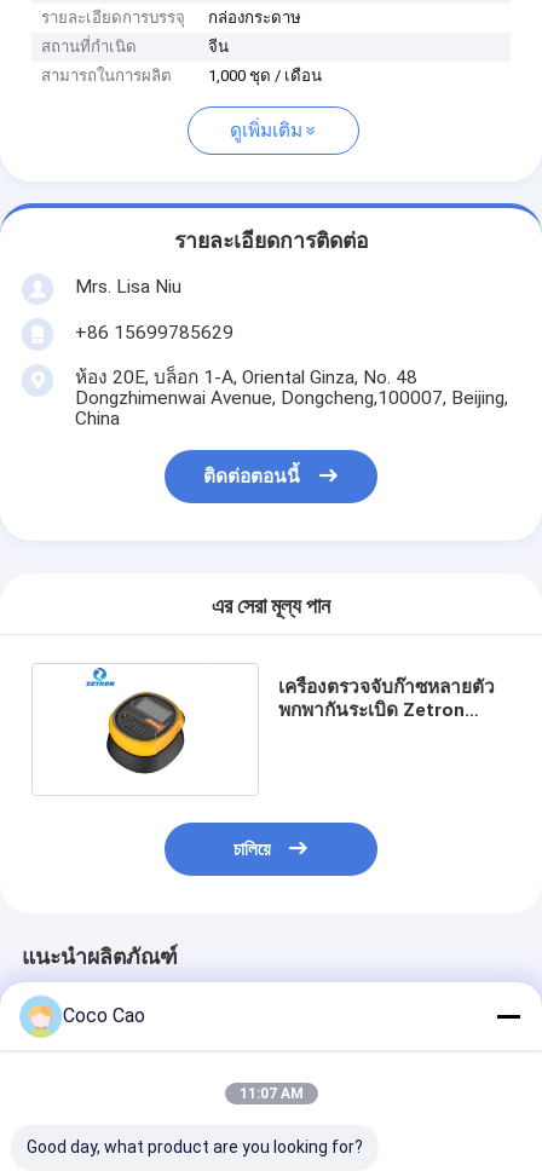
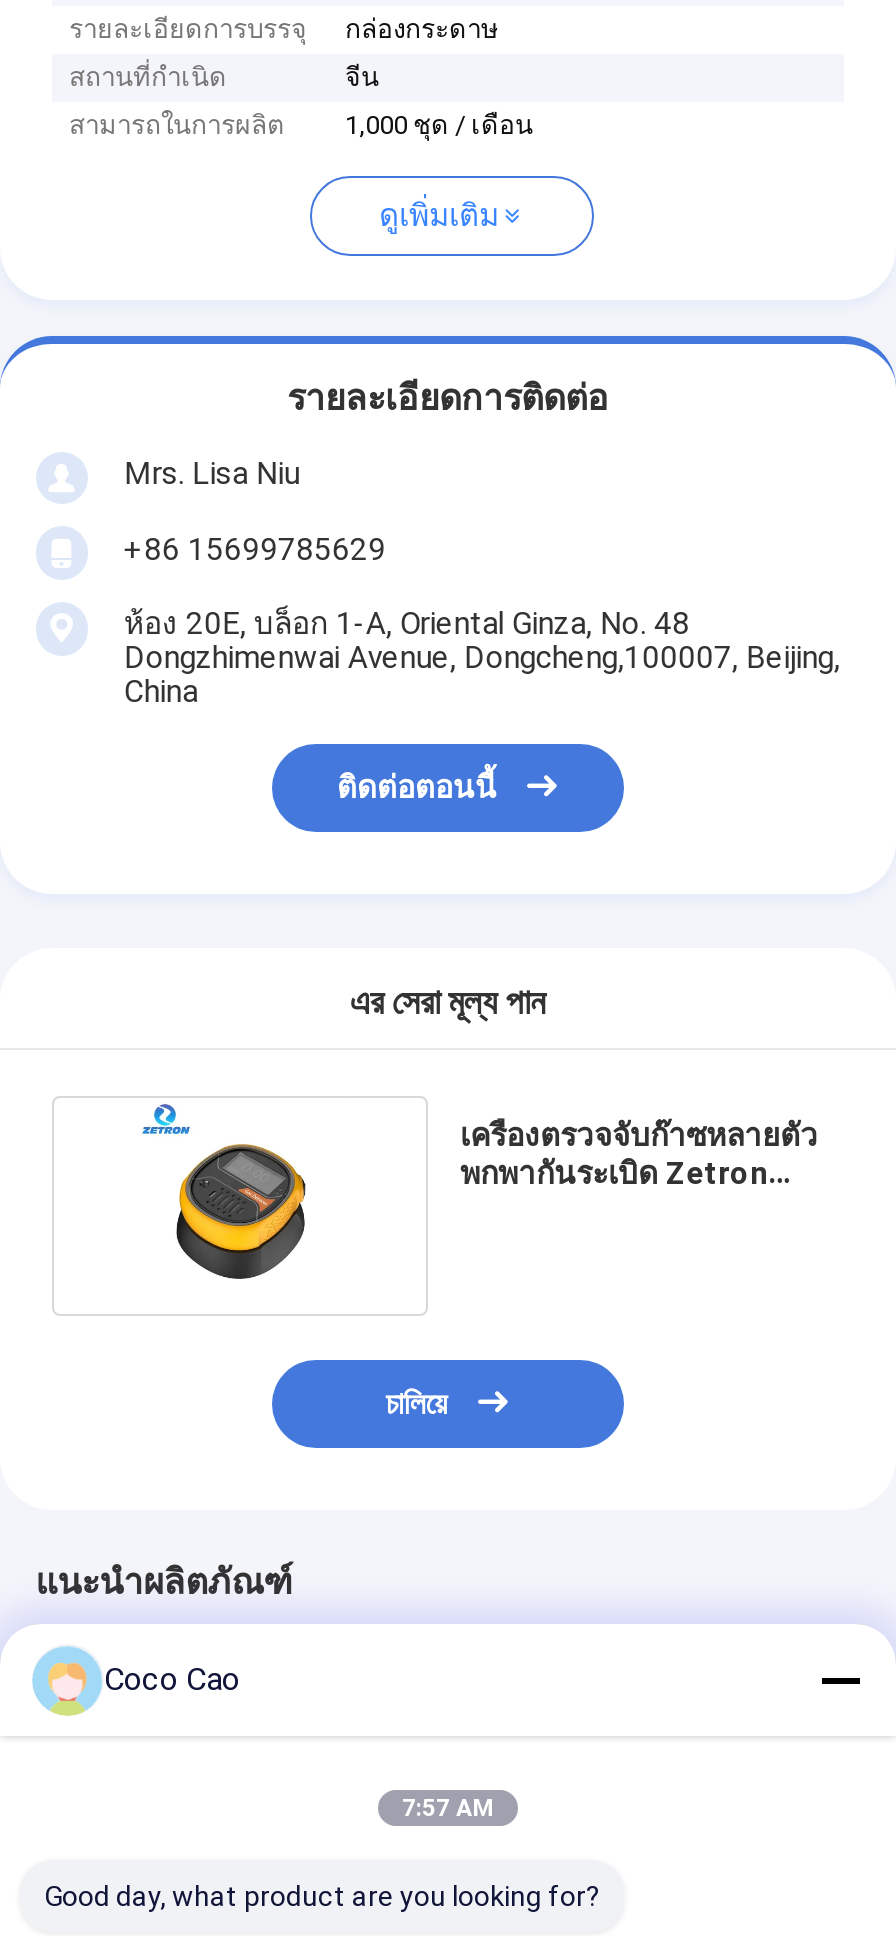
- 11:07 AM
+ 7:57 AM
